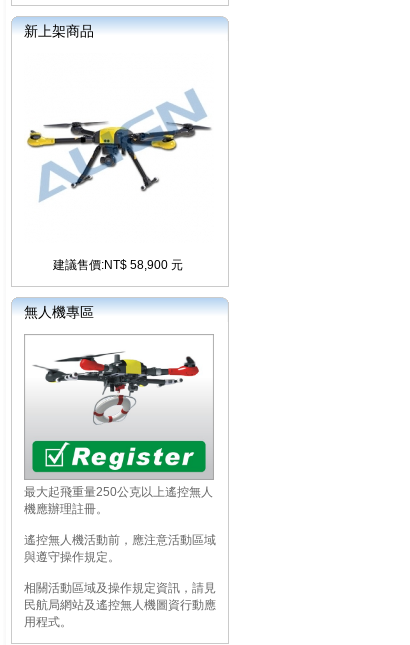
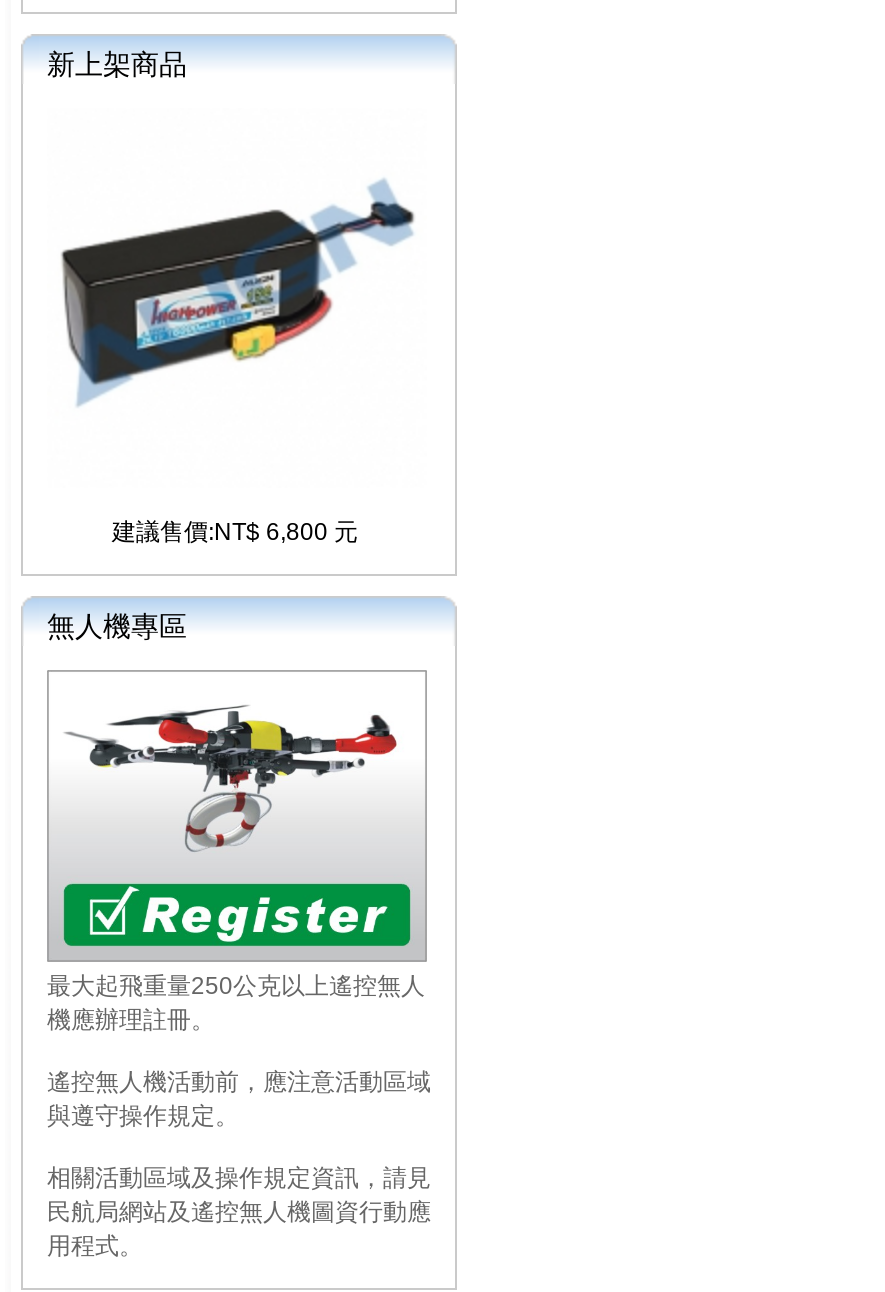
- [image]
+ [image]

- 建議售價:NT$ 58,900 元
+ 建議售價:NT$ 6,800 元
